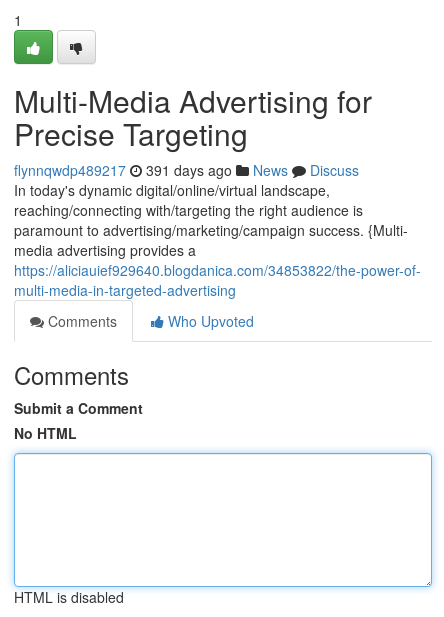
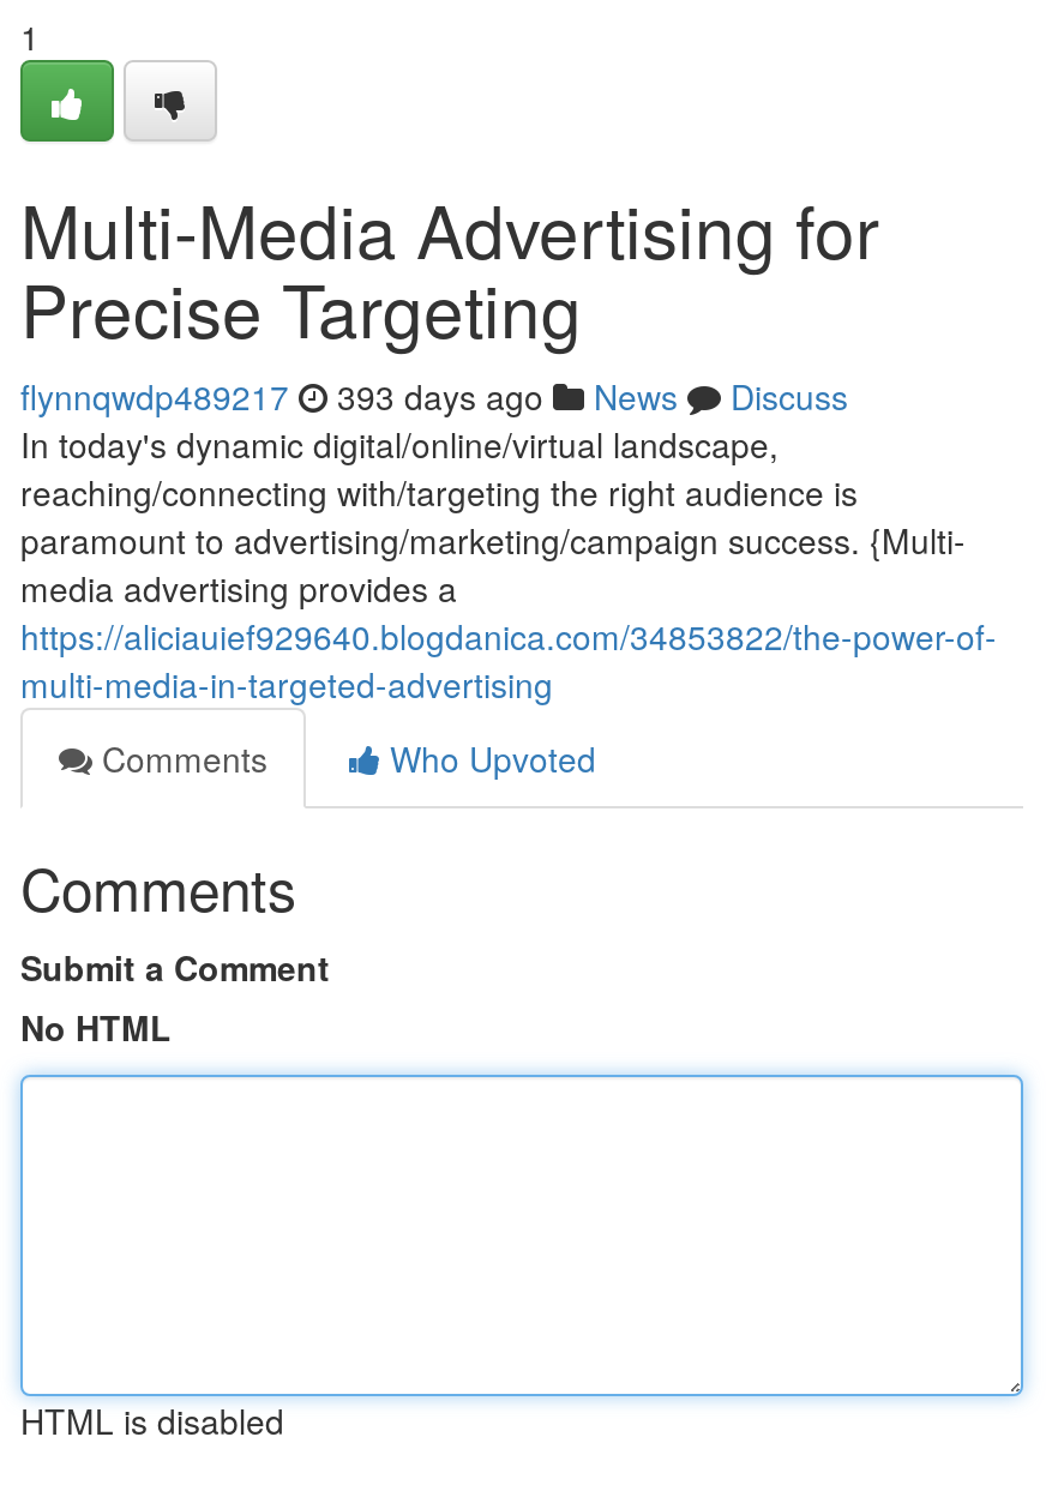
- flynnqwdp489217 391 days ago News Discuss
+ flynnqwdp489217 393 days ago News Discuss
